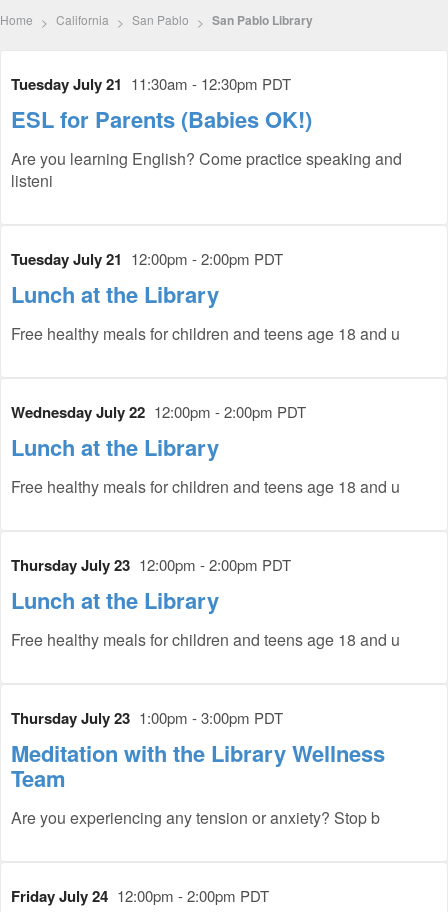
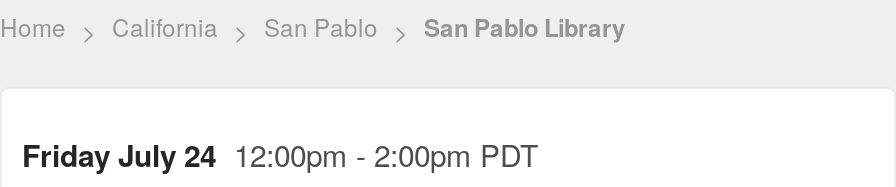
- Tuesday July 21 11:30am - 12:30pm PDT
- ESL for Parents (Babies OK!)
- Are you learning English? Come practice speaking and
- listeni
- Tuesday July 21 12:00pm - 2:00pm PDT
- Lunch at the Library
- Free healthy meals for children and teens age 18 and u
- Wednesday July 22 12:00pm - 2:00pm PDT
- Lunch at the Library
- Free healthy meals for children and teens age 18 and u
- Thursday July 23 12:00pm - 2:00pm PDT
- Lunch at the Library
- Free healthy meals for children and teens age 18 and u
- Thursday July 23 1:00pm - 3:00pm PDT
- Meditation with the Library Wellness
- Team
- Are you experiencing any tension or anxiety? Stop b
